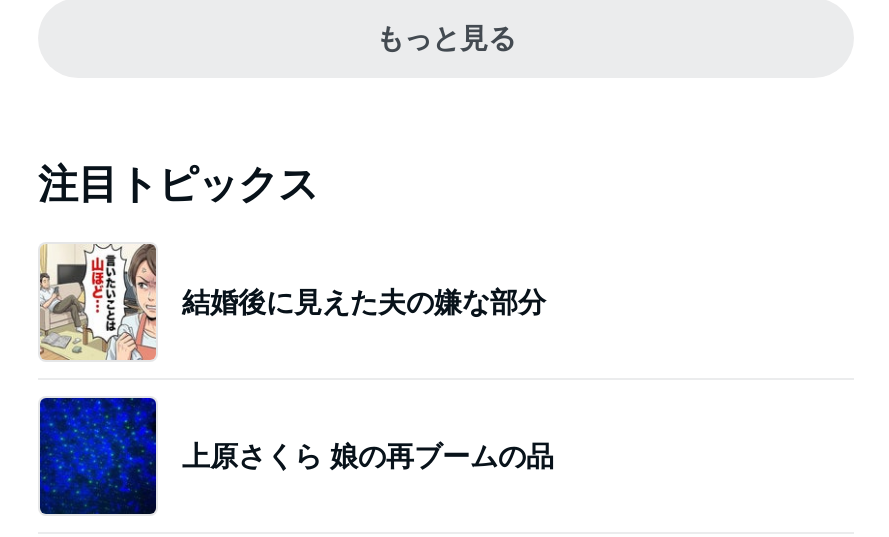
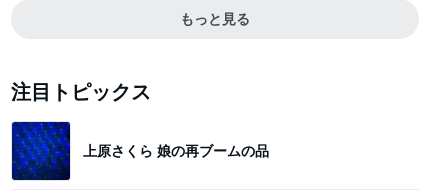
- [image]
- 結婚後に見えた夫の嫌な部分
